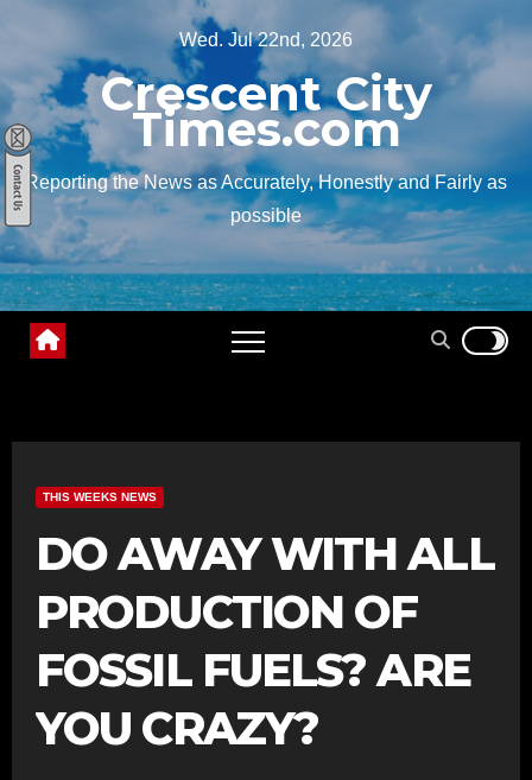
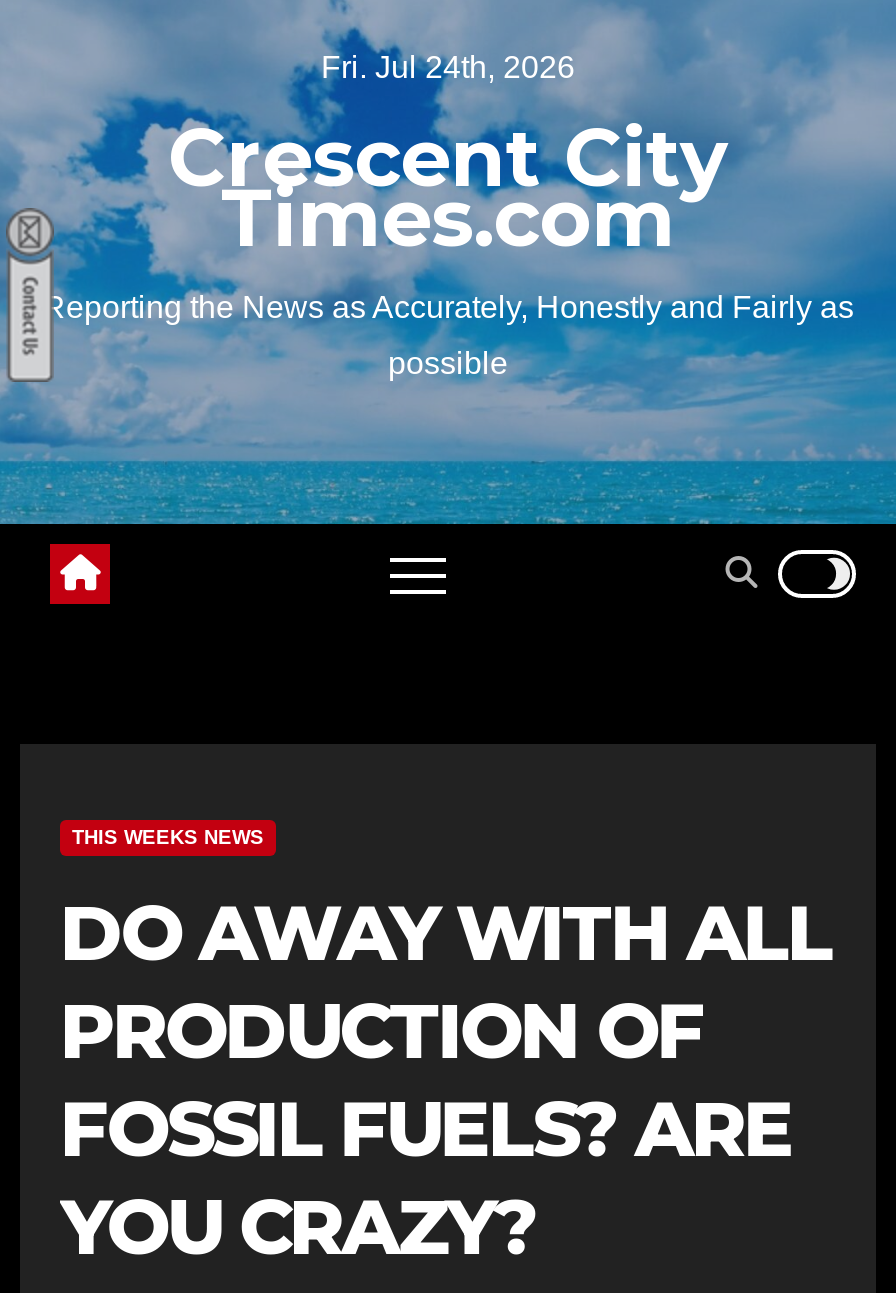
- Wed. Jul 22nd, 2026
+ Fri. Jul 24th, 2026
